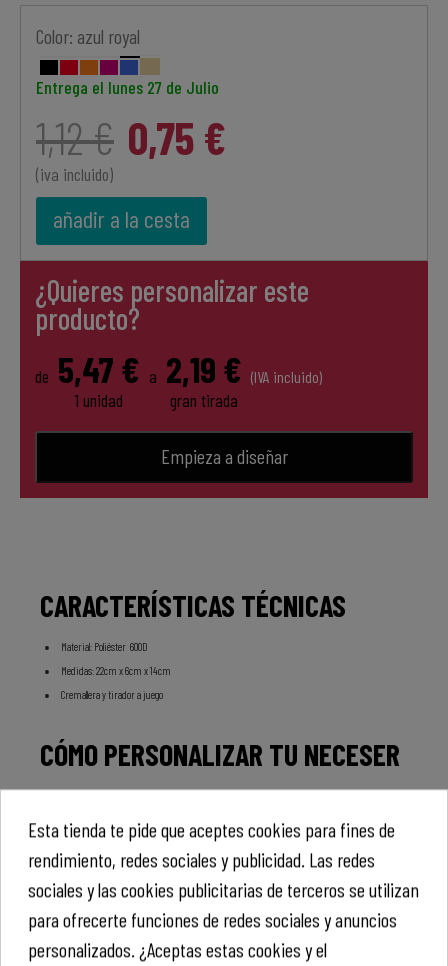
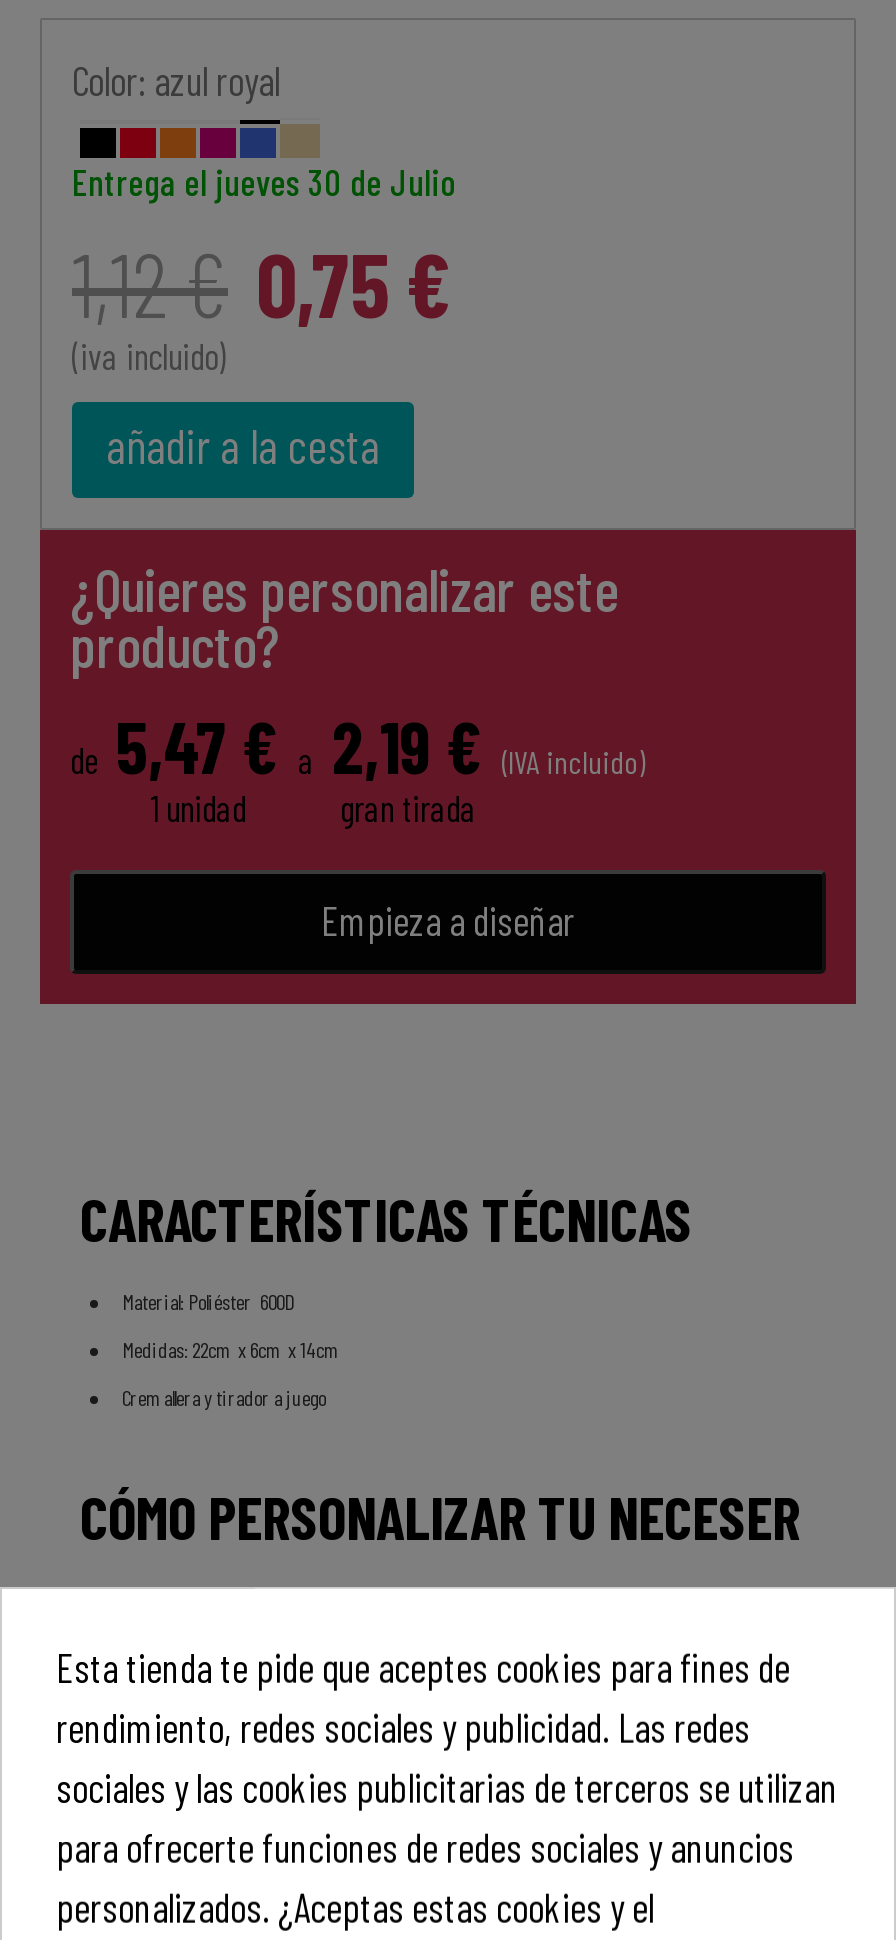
- Entrega el lunes 27 de Julio
+ Entrega el jueves 30 de Julio
